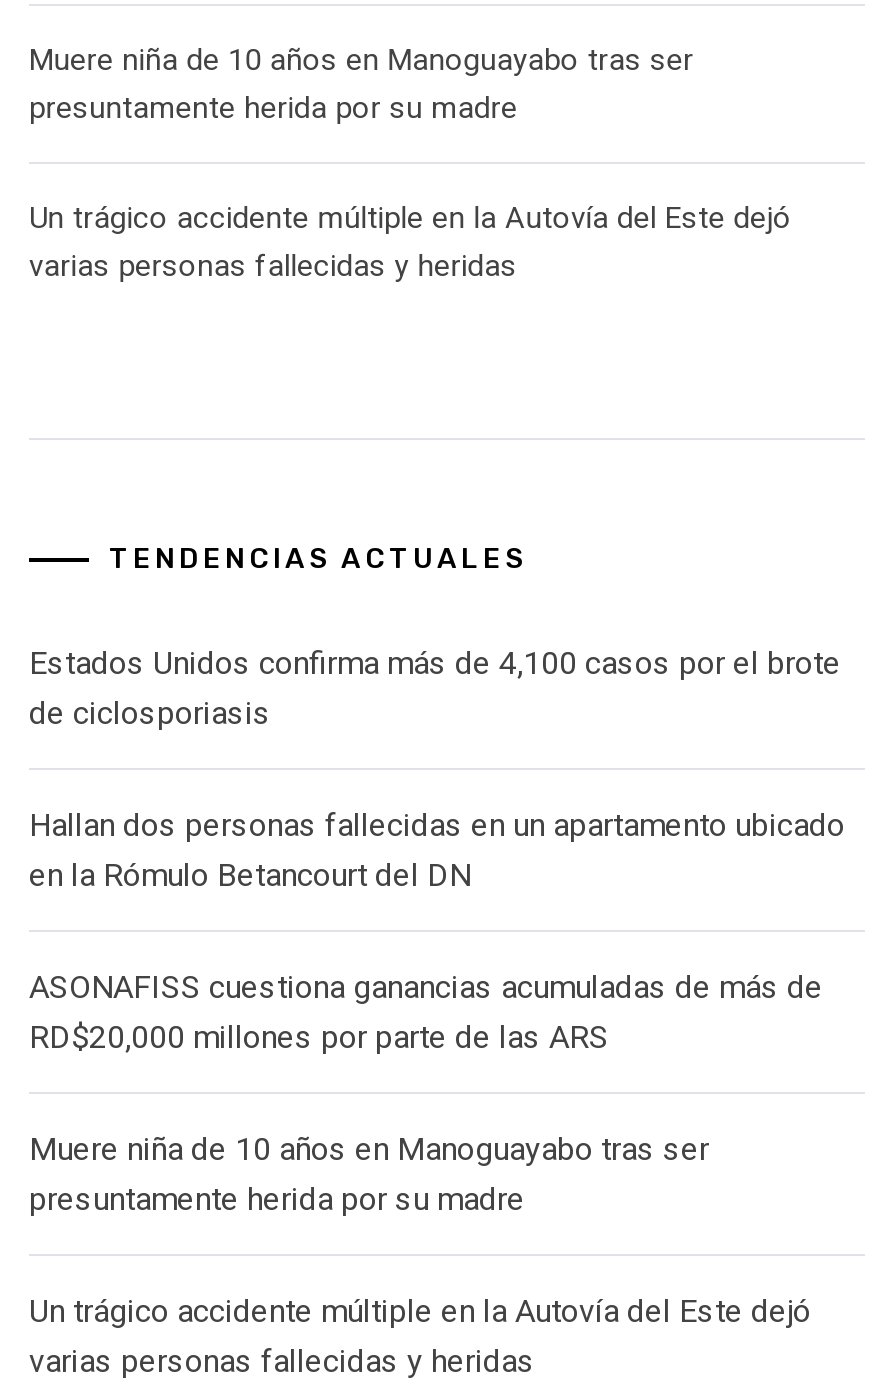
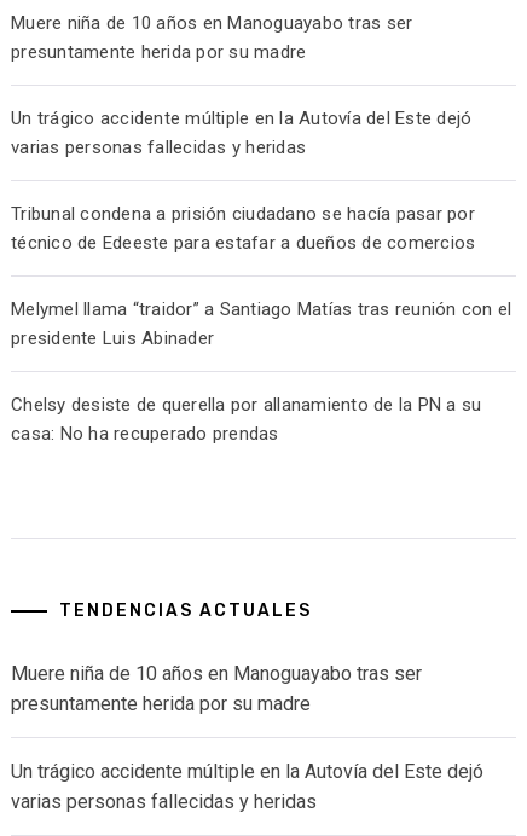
+ Tribunal condena a prisión ciudadano se hacía pasar por
+ técnico de Edeeste para estafar a dueños de comercios
+ Melymel llama “traidor” a Santiago Matías tras reunión con el
+ presidente Luis Abinader
+ Chelsy desiste de querella por allanamiento de la PN a su
+ casa: No ha recuperado prendas

moved down: TENDENCIAS ACTUALES

- Estados Unidos confirma más de 4,100 casos por el brote
- de ciclosporiasis
- Hallan dos personas fallecidas en un apartamento ubicado
- en la Rómulo Betancourt del DN
- ASONAFISS cuestiona ganancias acumuladas de más de
- RD$20,000 millones por parte de las ARS
